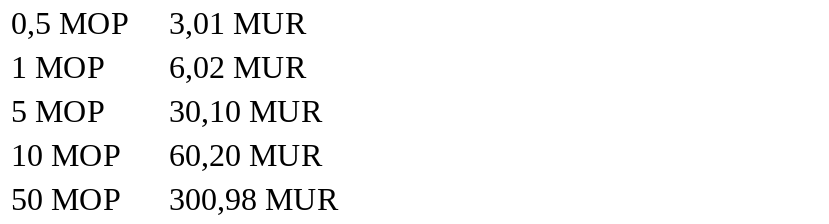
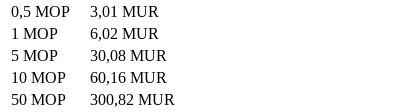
- 5 MOP 30,10 MUR
+ 5 MOP 30,08 MUR

- 10 MOP 60,20 MUR
+ 10 MOP 60,16 MUR

- 50 MOP 300,98 MUR
+ 50 MOP 300,82 MUR
